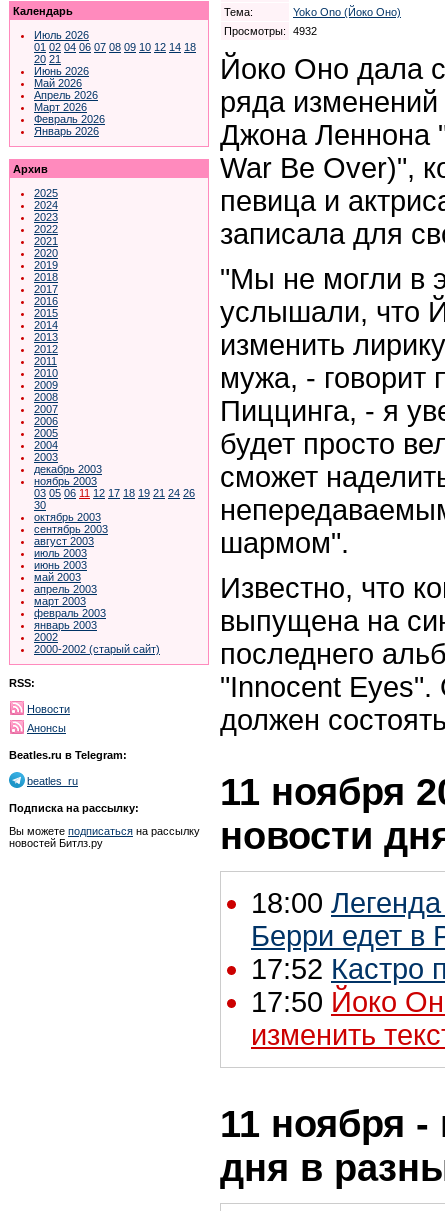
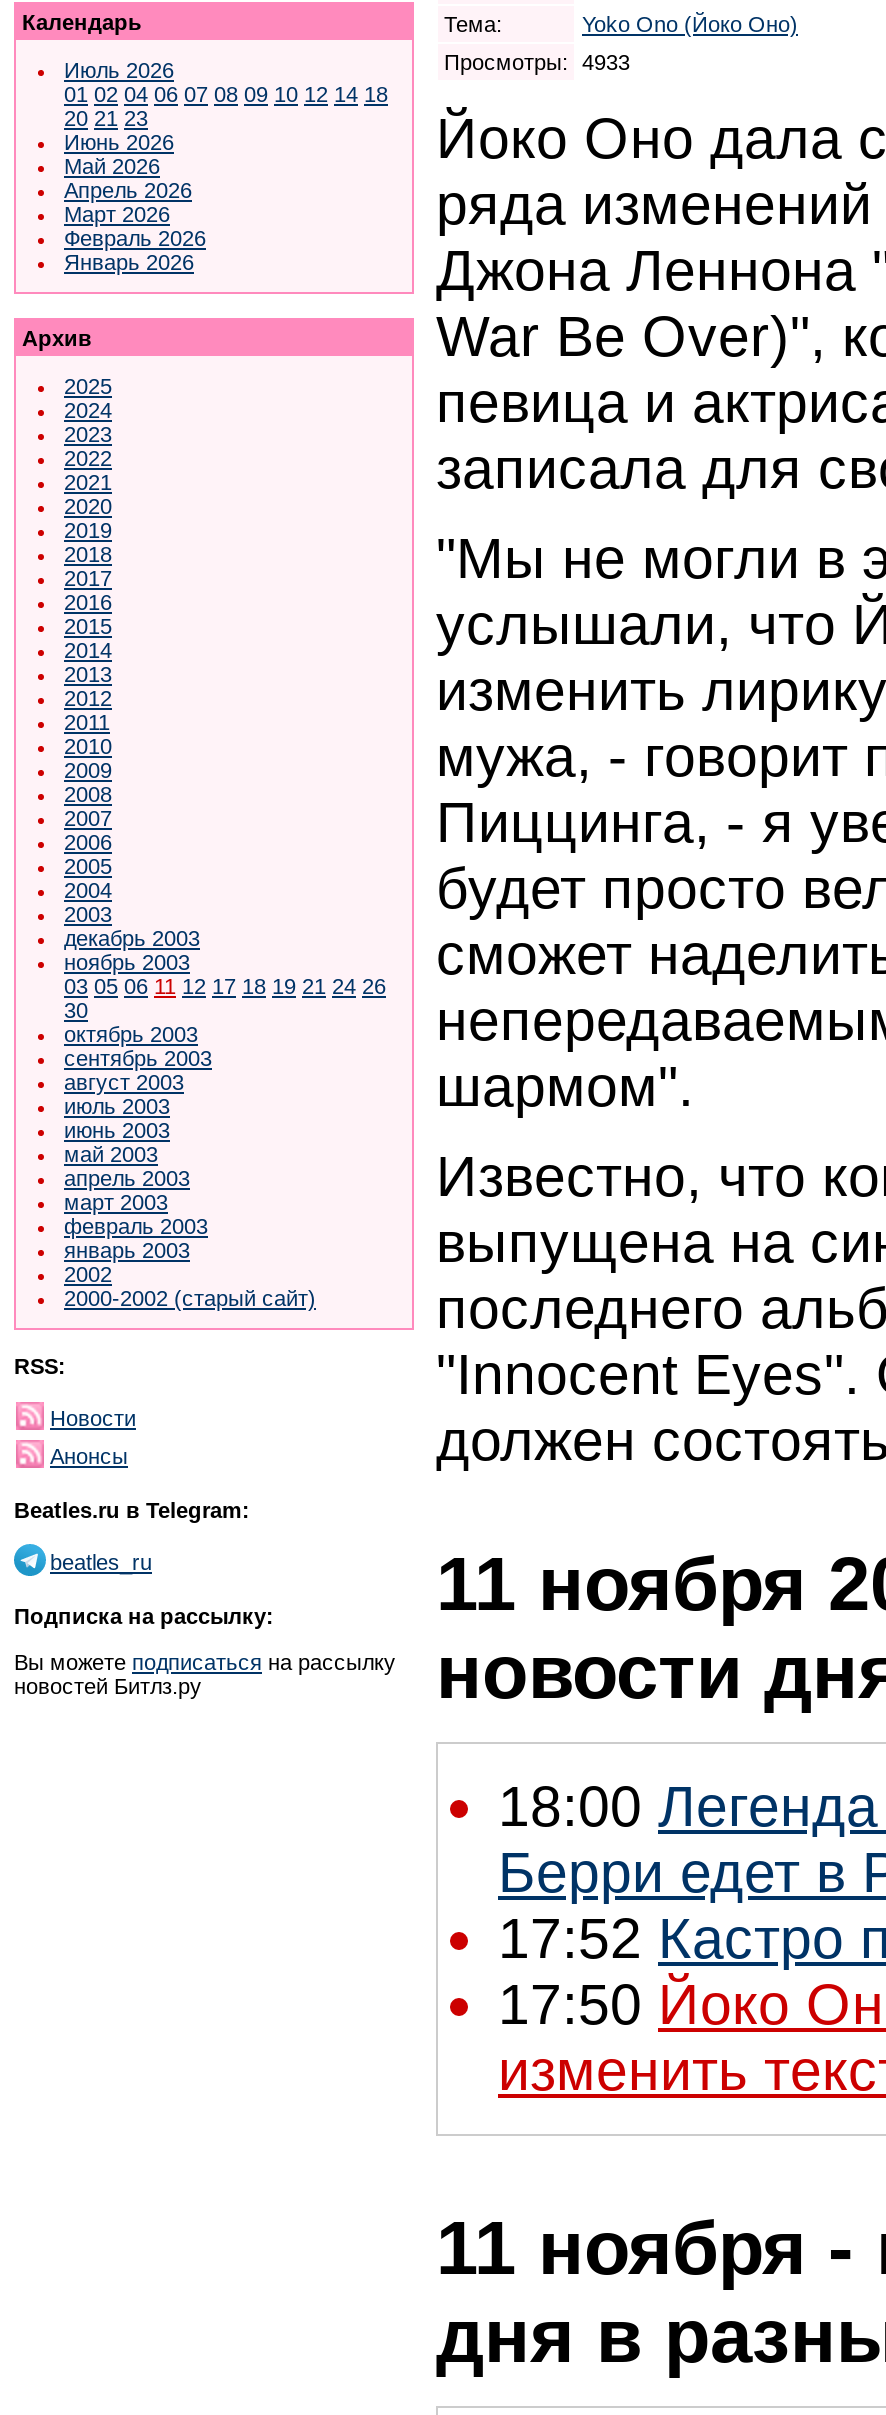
- Просмотры: 4932
+ Просмотры: 4933

- 20 21
+ 20 21 23
